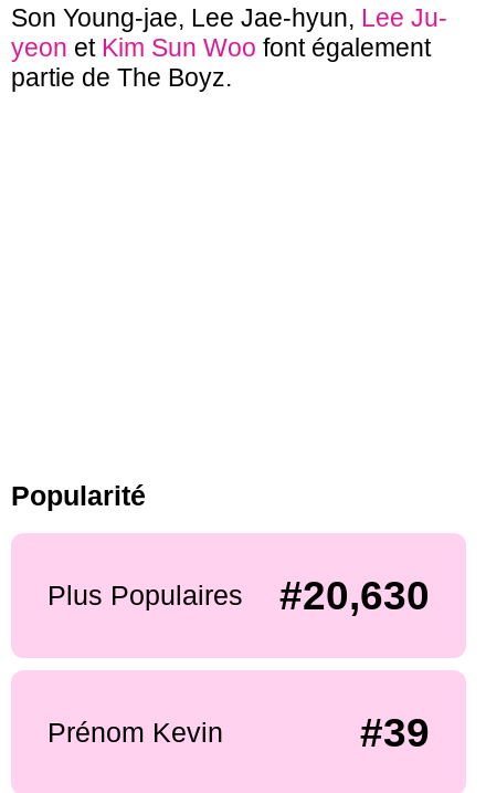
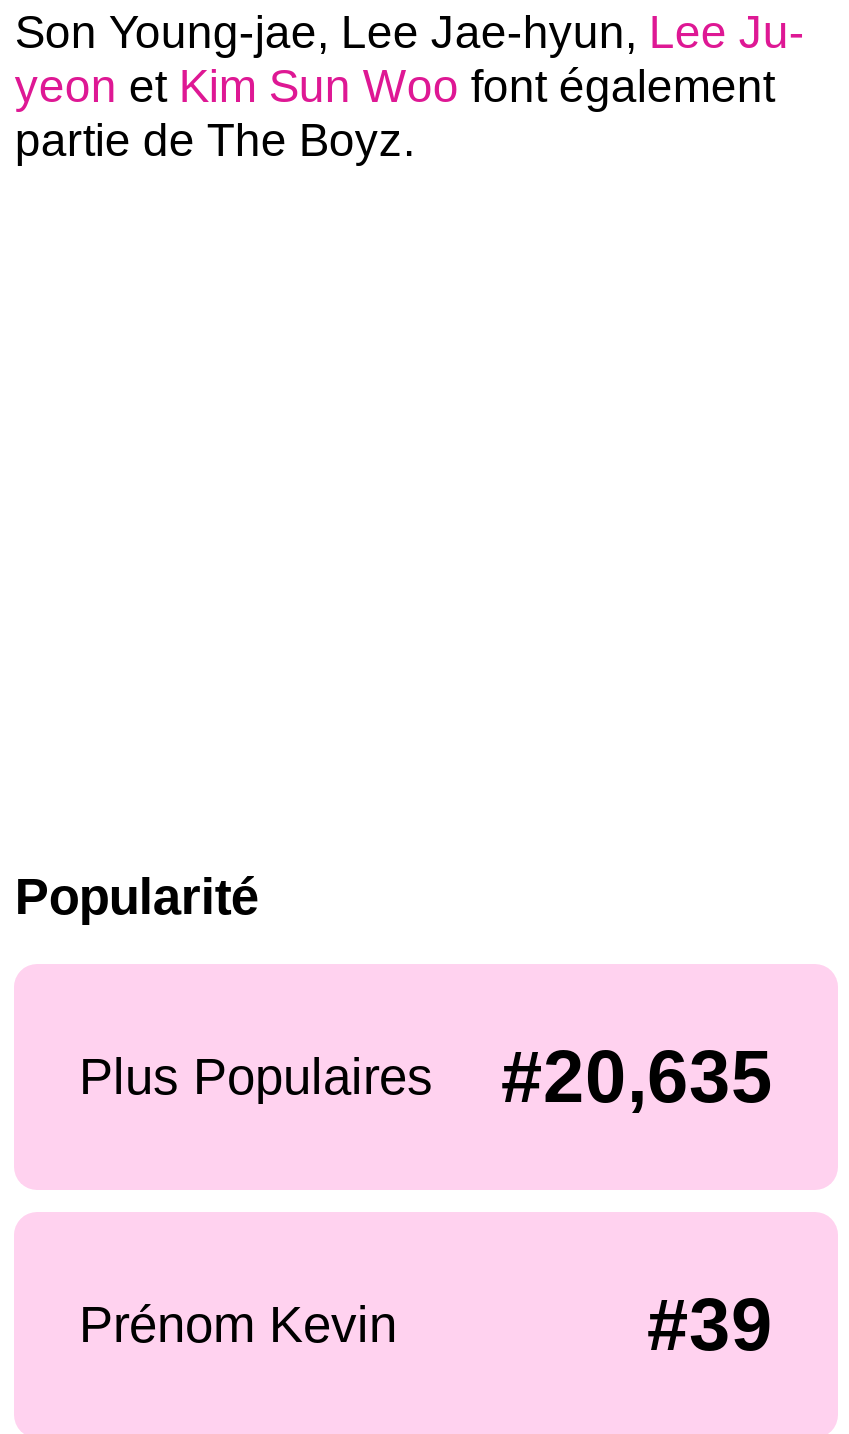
- Plus Populaires #20,630
+ Plus Populaires #20,635
